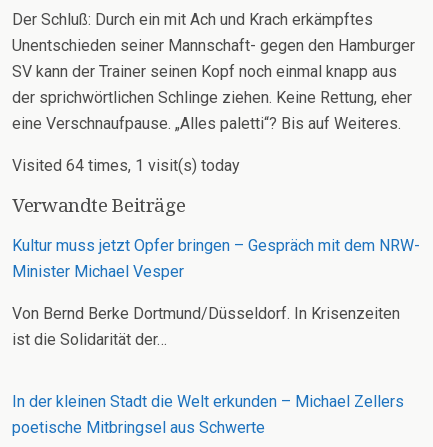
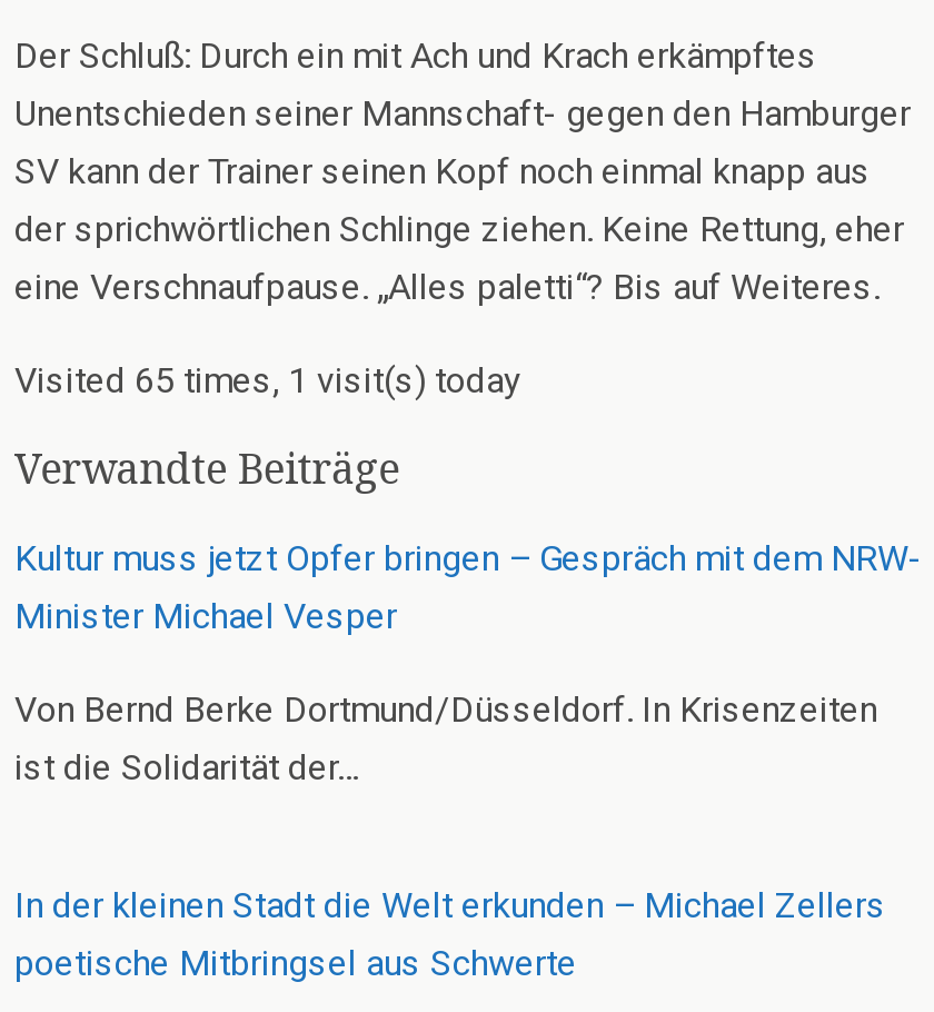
- Visited 64 times, 1 visit(s) today
+ Visited 65 times, 1 visit(s) today
